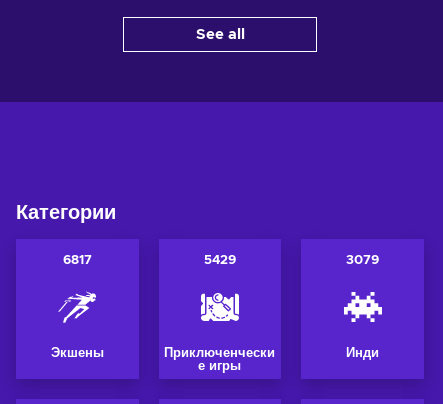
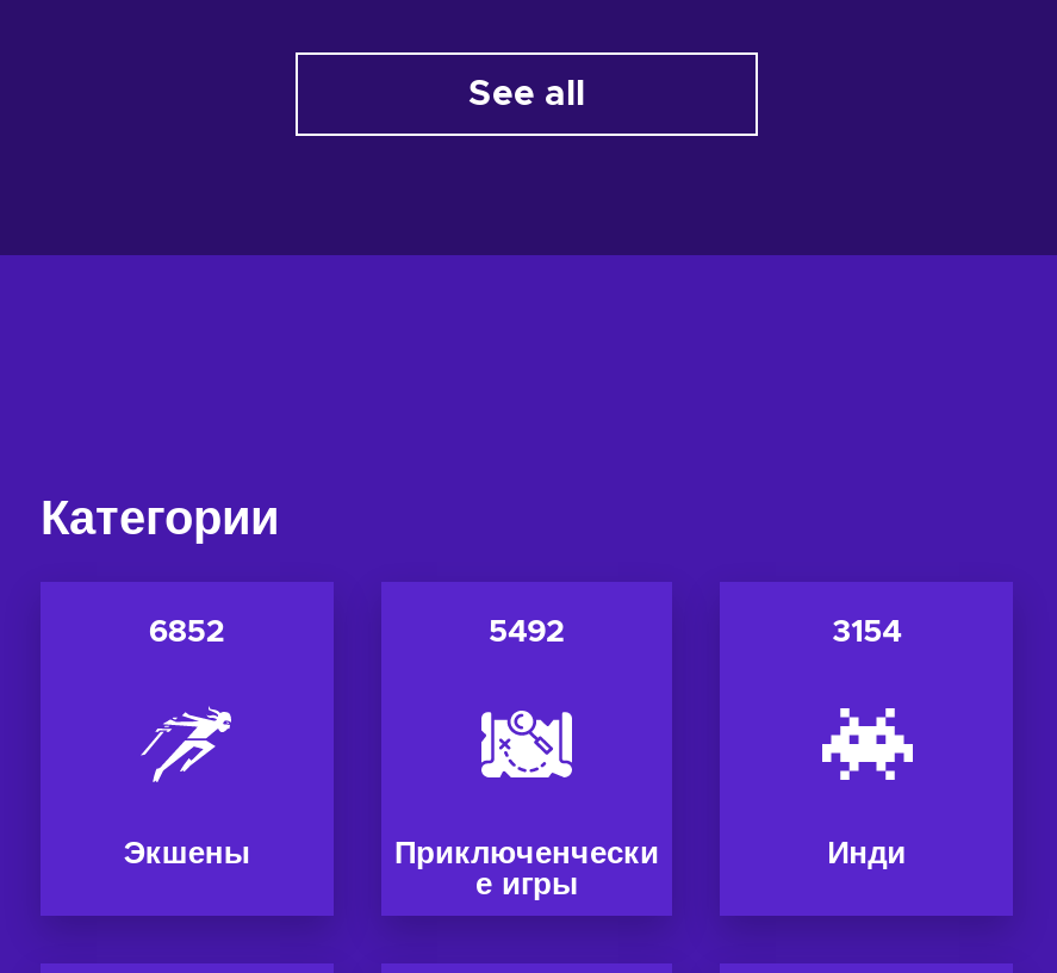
- 6817
+ 6852

- 5429
+ 5492

- 3079
+ 3154
